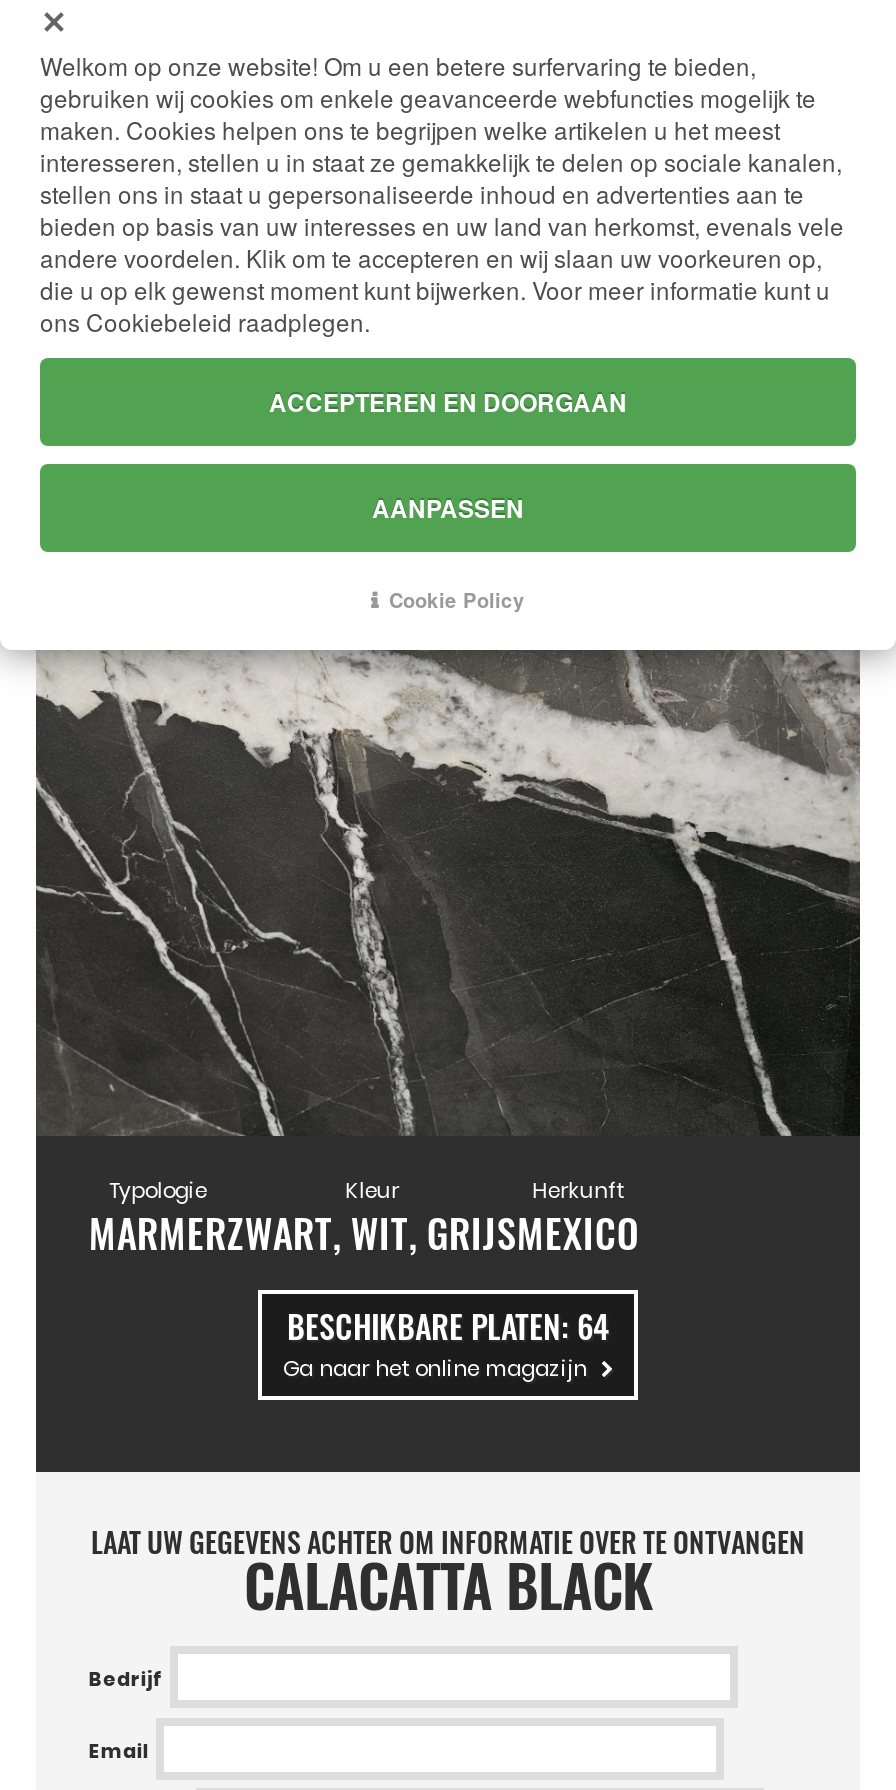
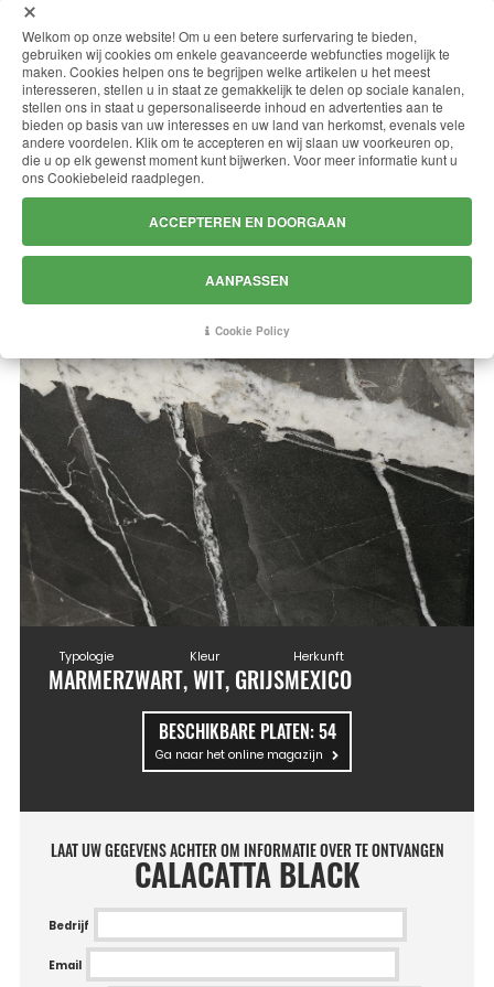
- BESCHIKBARE PLATEN: 64
+ BESCHIKBARE PLATEN: 54
